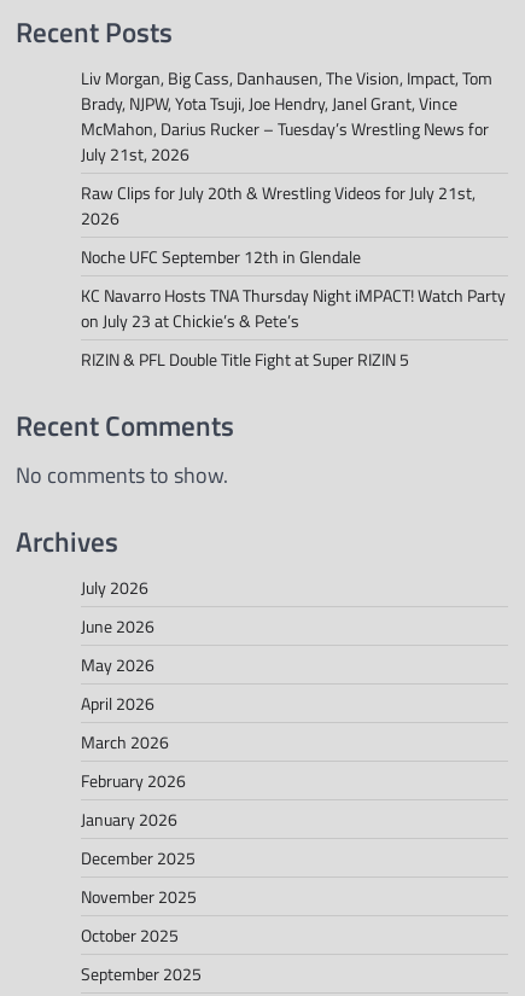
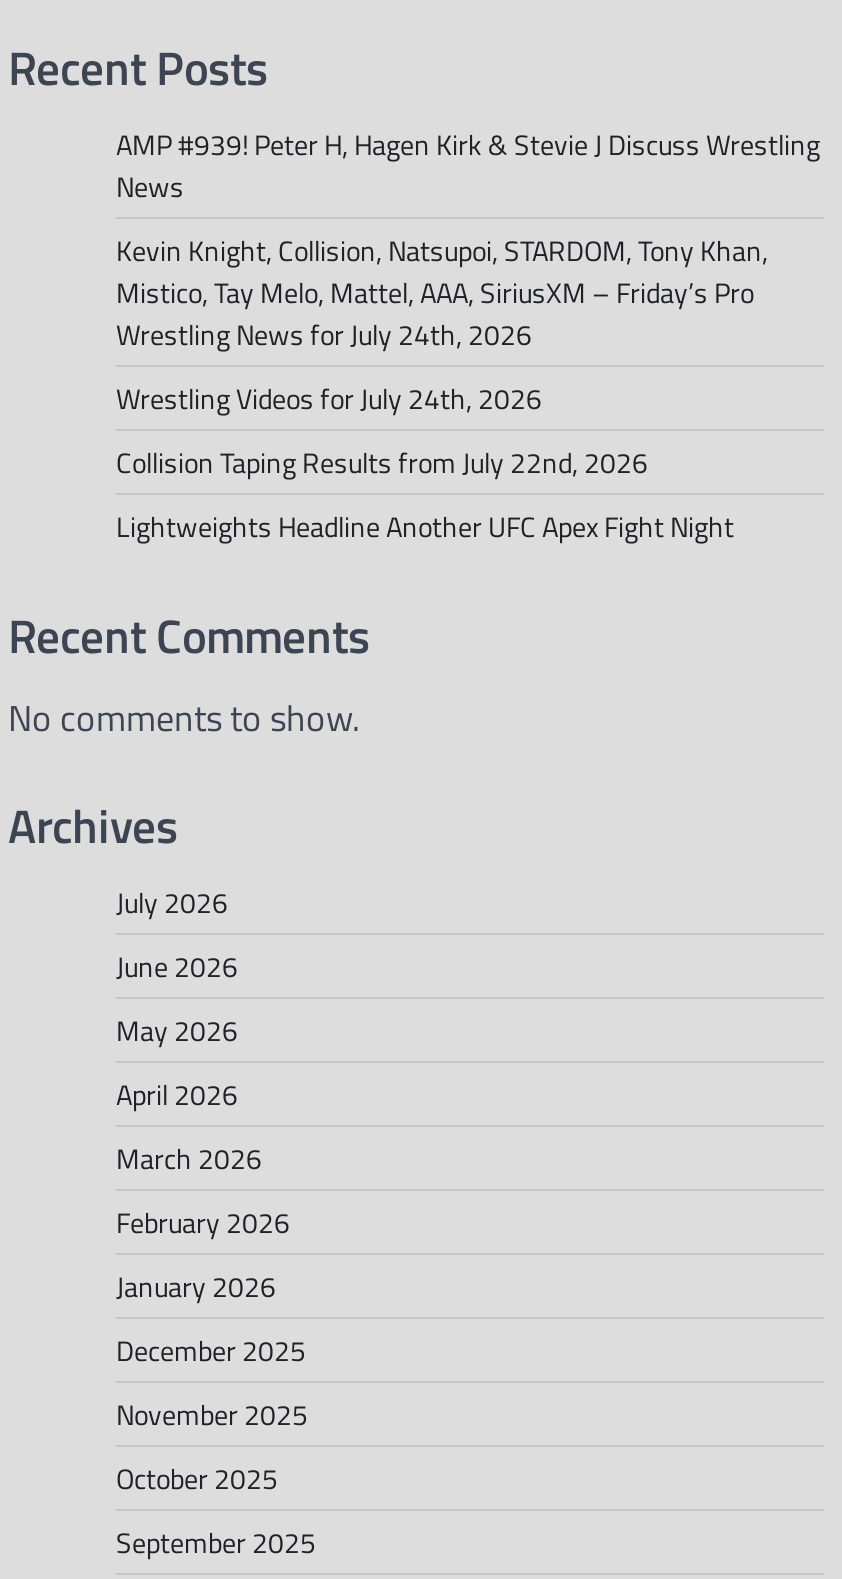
- Liv Morgan, Big Cass, Danhausen, The Vision, Impact, Tom
- Brady, NJPW, Yota Tsuji, Joe Hendry, Janel Grant, Vince
- McMahon, Darius Rucker – Tuesday’s Wrestling News for
- July 21st, 2026
+ AMP #939! Peter H, Hagen Kirk & Stevie J Discuss Wrestling
+ News

- Raw Clips for July 20th & Wrestling Videos for July 21st,
- 2026
+ Kevin Knight, Collision, Natsupoi, STARDOM, Tony Khan,
+ Mistico, Tay Melo, Mattel, AAA, SiriusXM – Friday’s Pro
+ Wrestling News for July 24th, 2026

- Noche UFC September 12th in Glendale
+ Wrestling Videos for July 24th, 2026

- KC Navarro Hosts TNA Thursday Night iMPACT! Watch Party
- on July 23 at Chickie’s & Pete’s
+ Collision Taping Results from July 22nd, 2026

- RIZIN & PFL Double Title Fight at Super RIZIN 5
+ Lightweights Headline Another UFC Apex Fight Night
